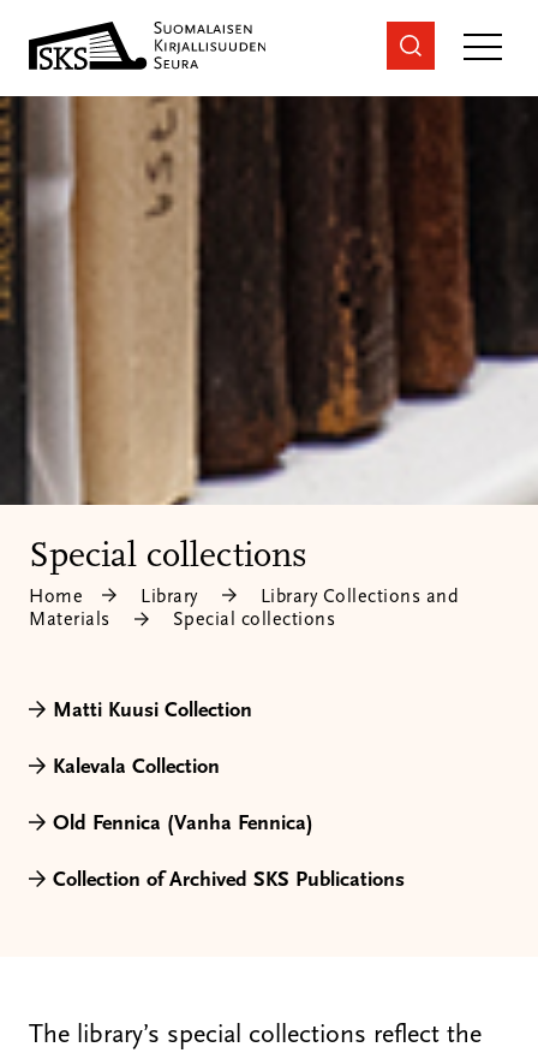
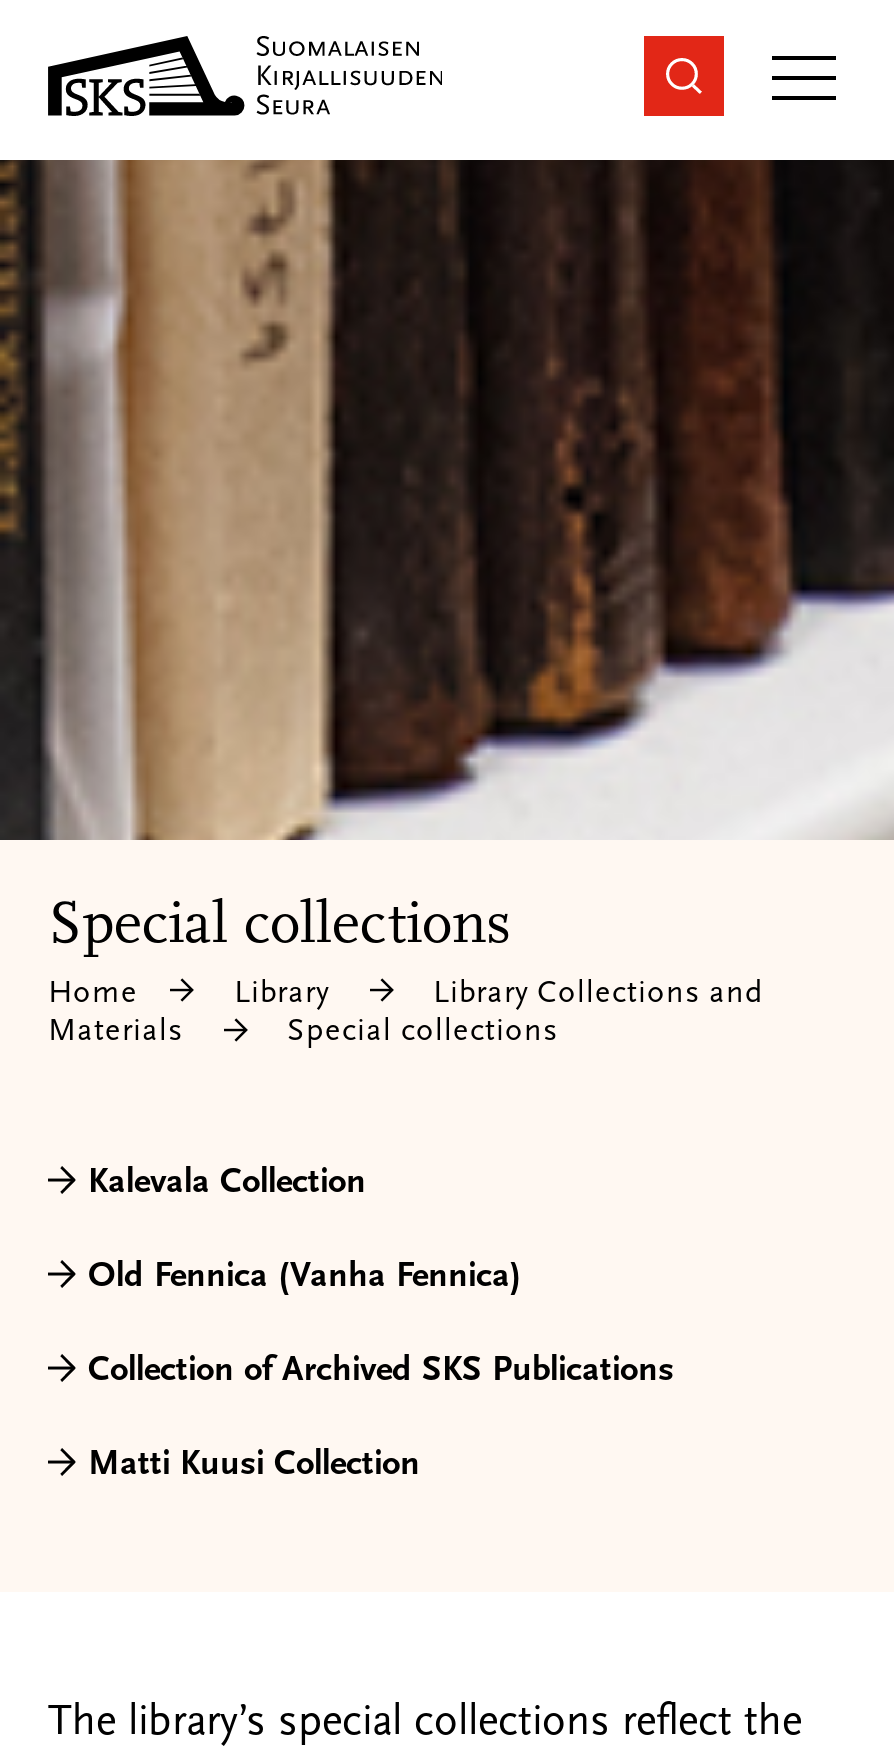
moved down: Matti Kuusi Collection

moved up: Kalevala Collection | Old Fennica (Vanha Fennica) | Collection of Archived SKS Publications
